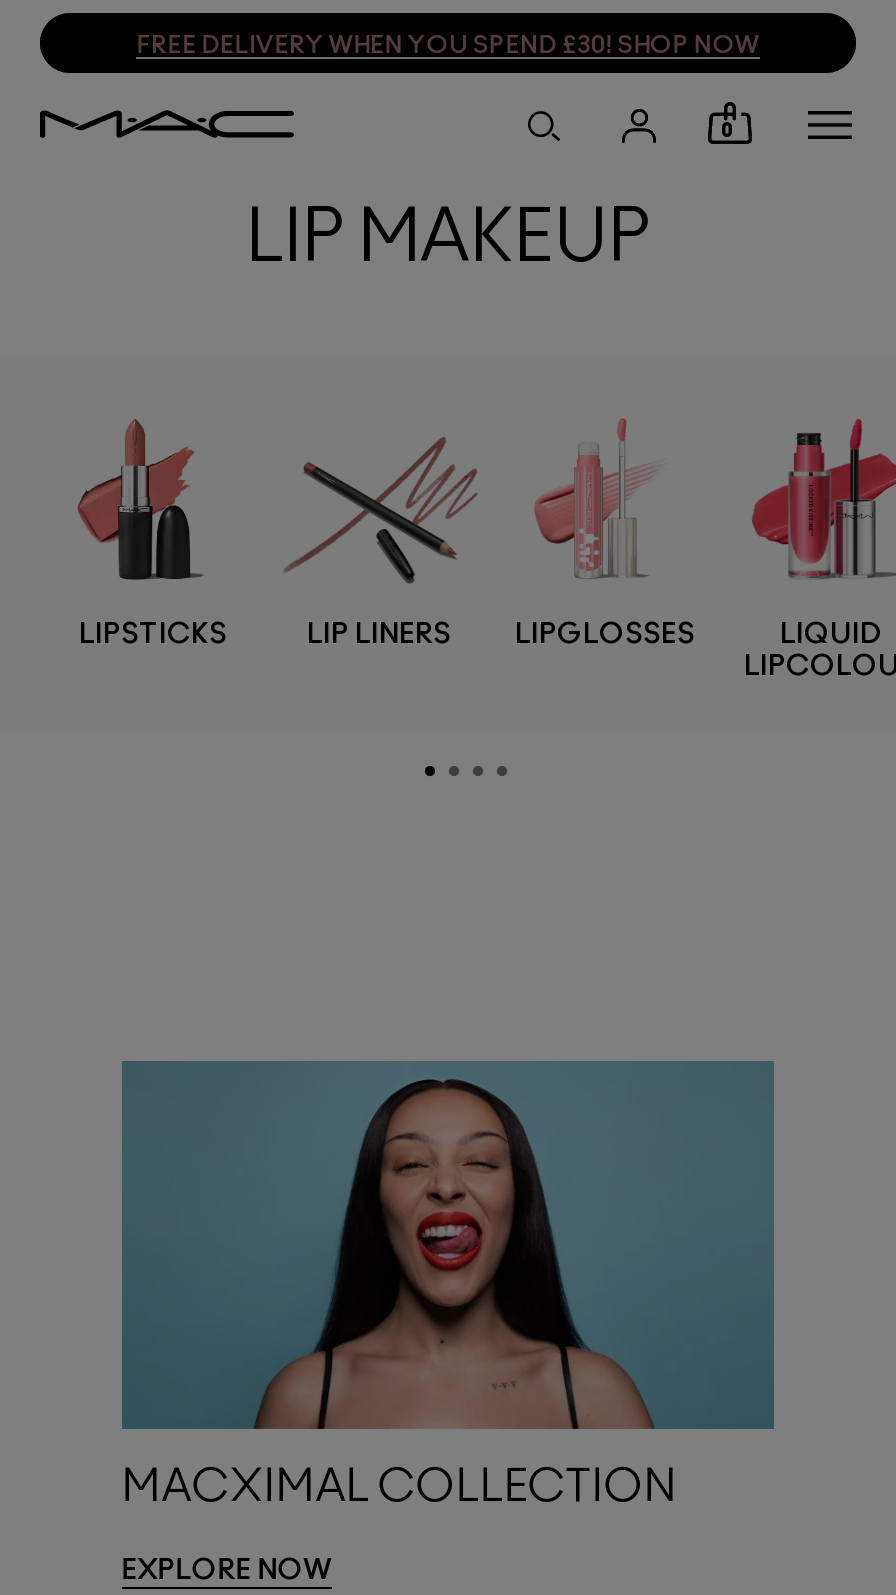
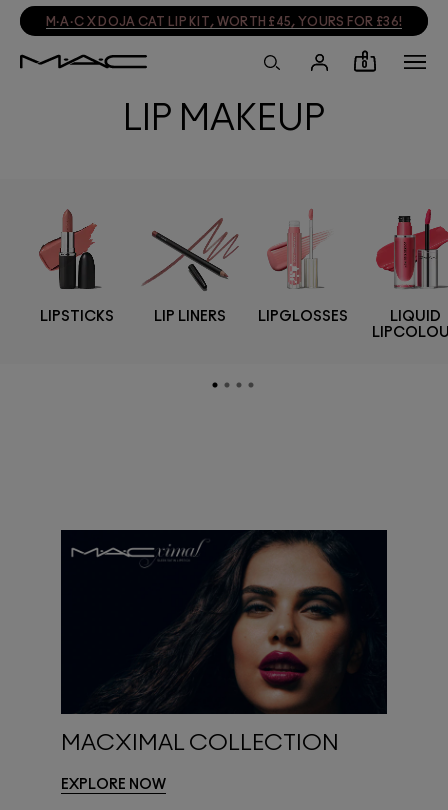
- FREE DELIVERY WHEN YOU SPEND £30! SHOP NOW
+ M·A·C X DOJA CAT LIP KIT, WORTH £45, YOURS FOR £36!

- [image]
+ [image]
